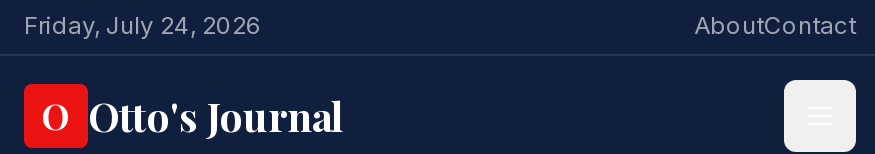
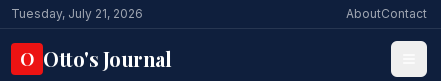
- Friday, July 24, 2026
+ Tuesday, July 21, 2026
